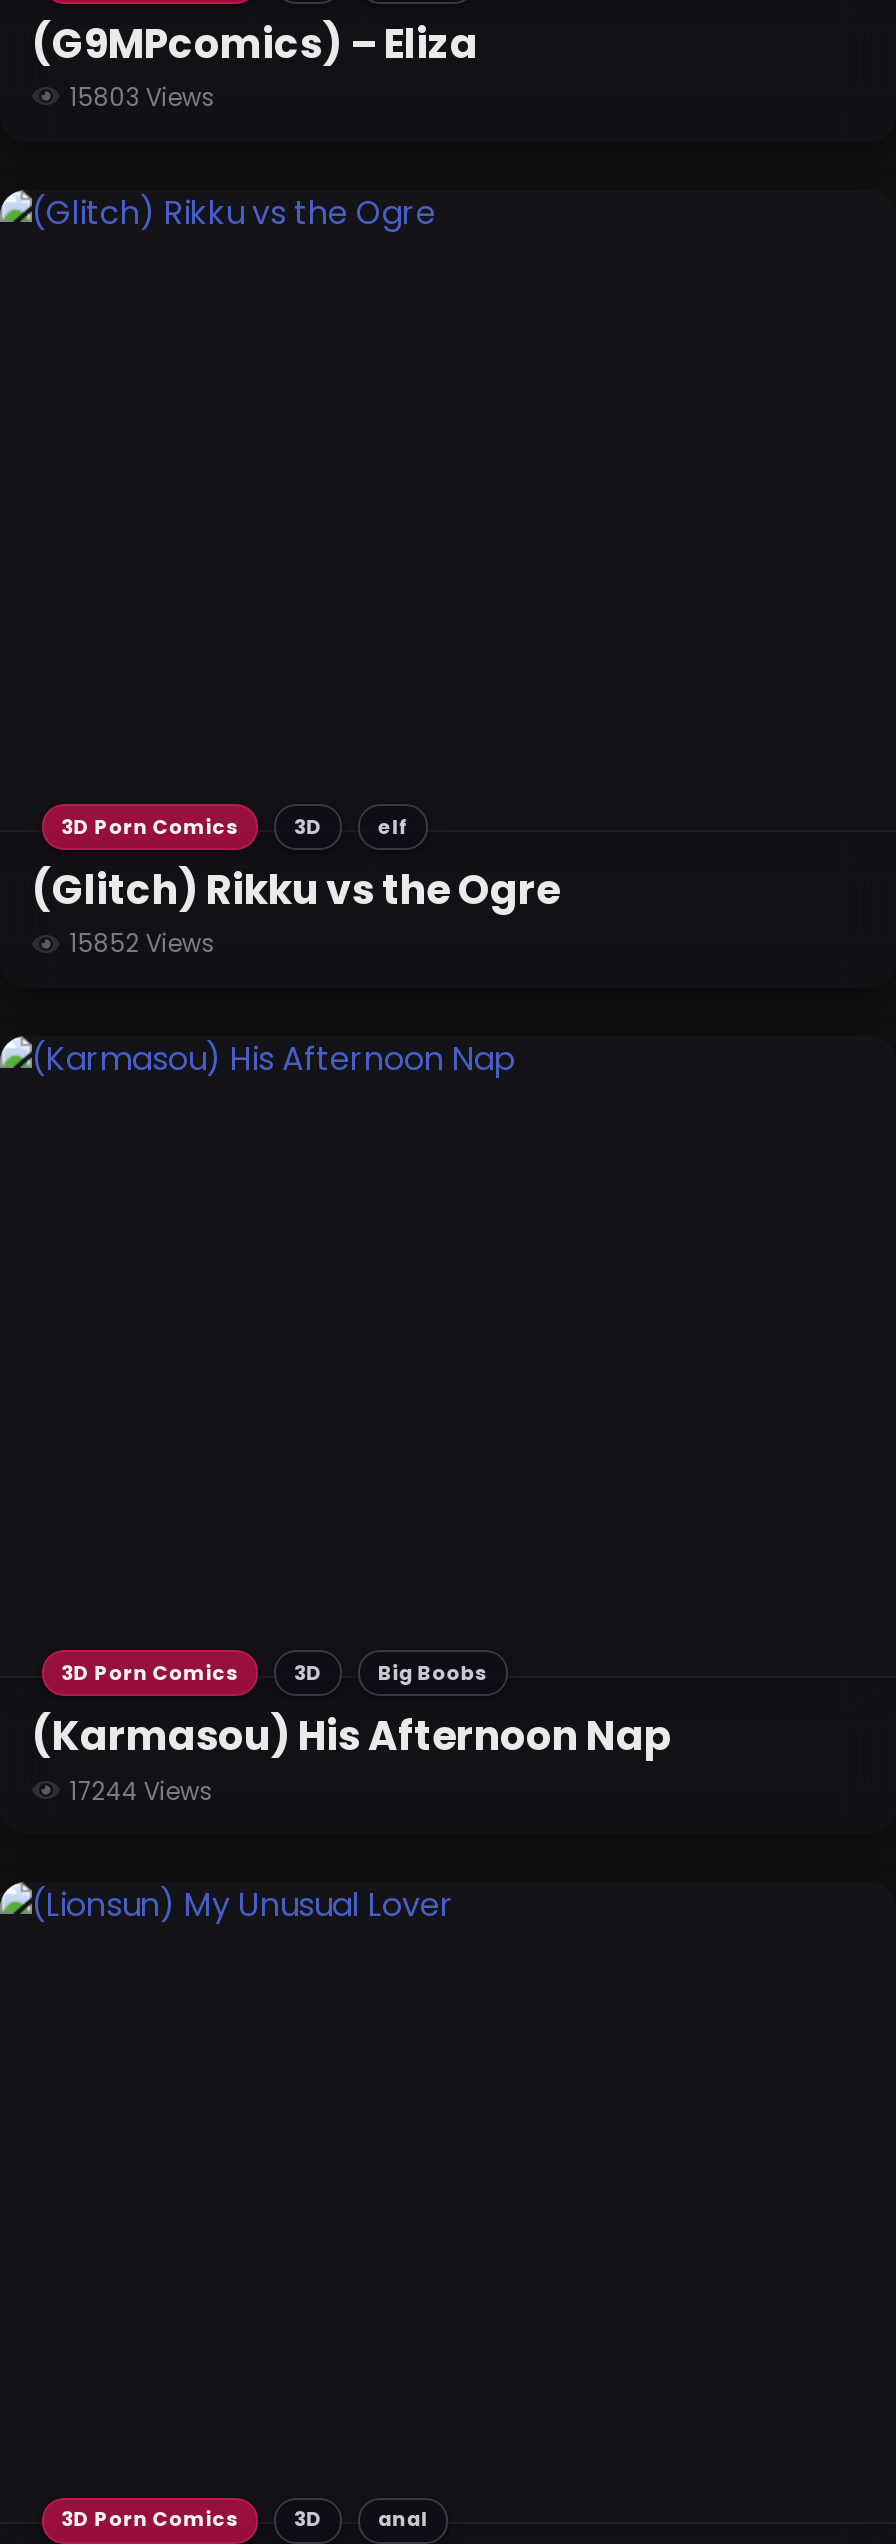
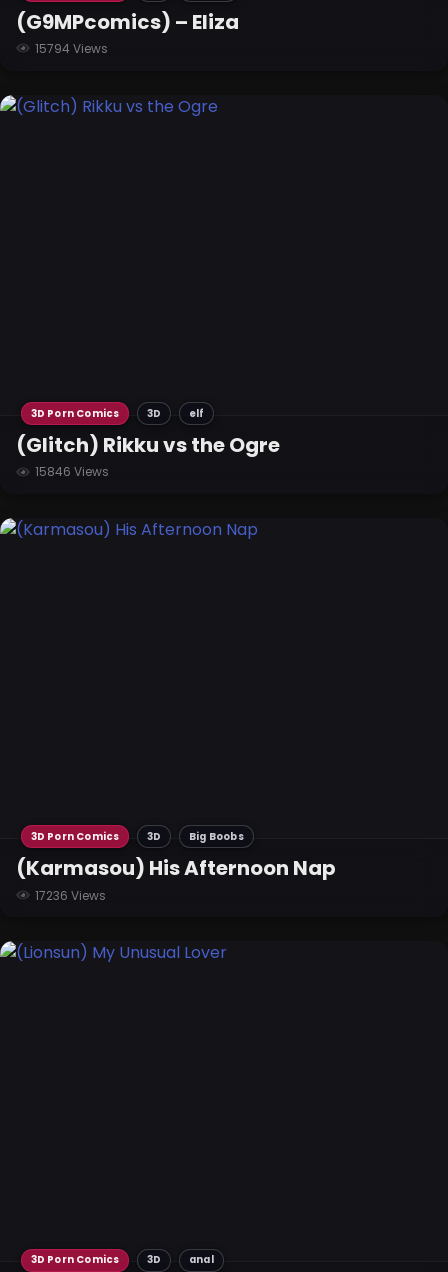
- 15803 Views
+ 15794 Views

- 15852 Views
+ 15846 Views

- 17244 Views
+ 17236 Views
